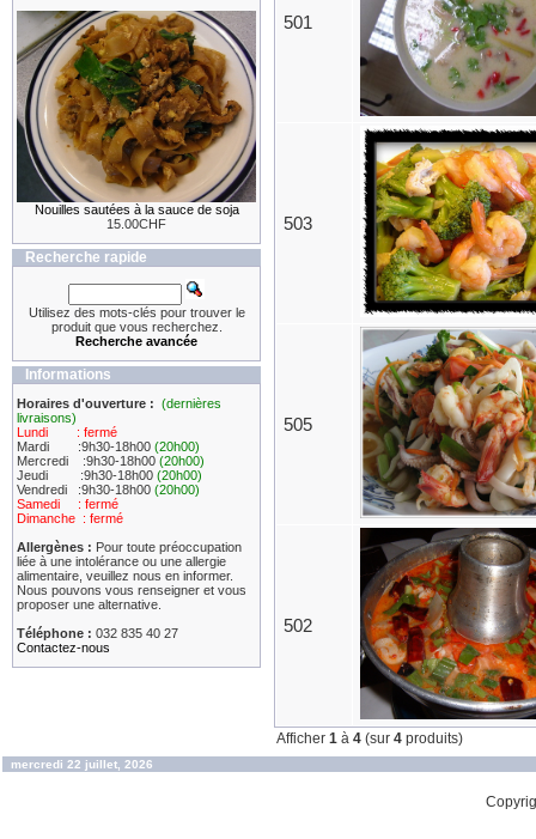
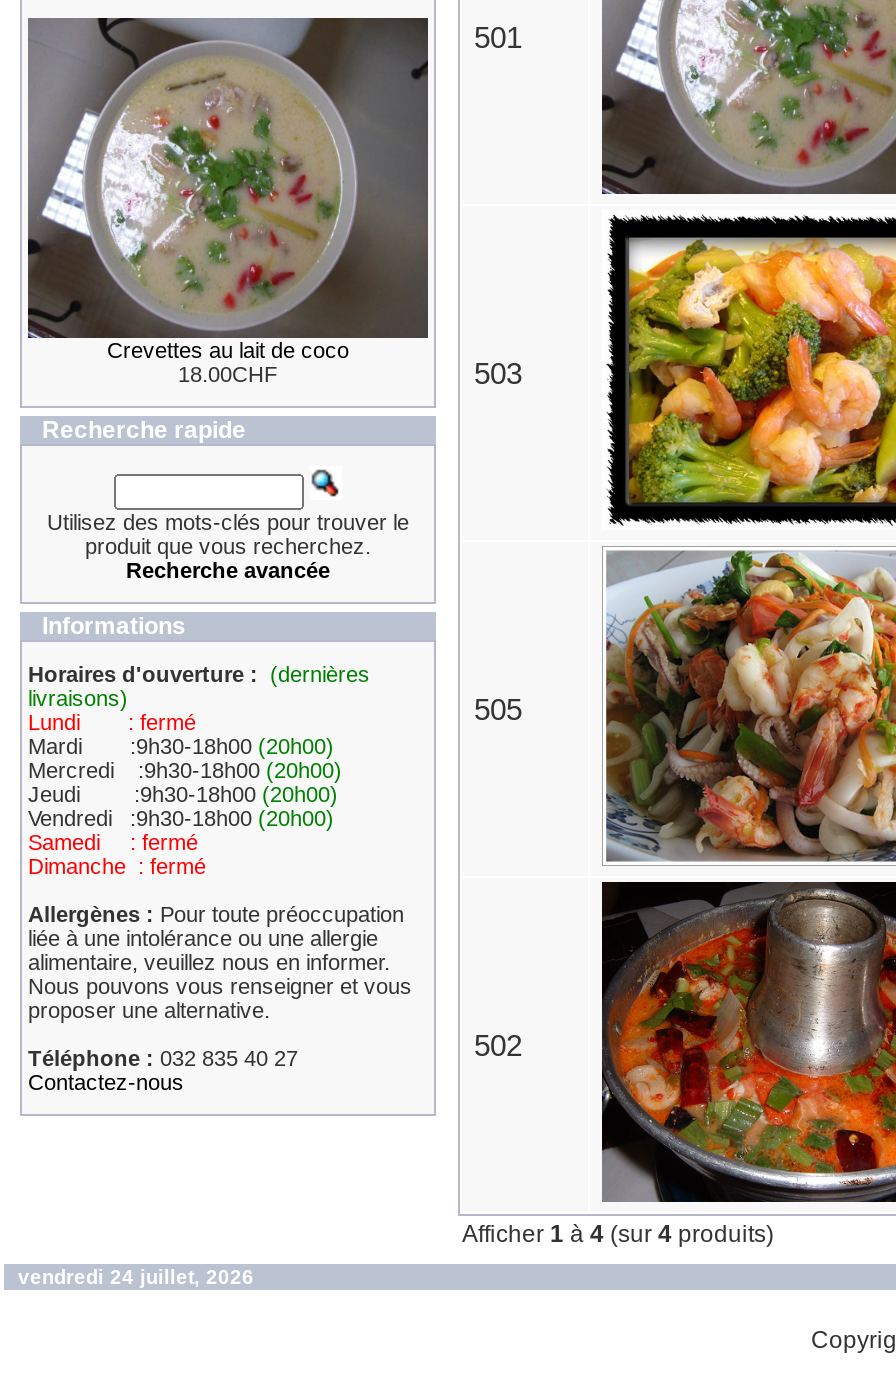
- [image]
- Nouilles sautées à la sauce de soja
- 15.00CHF
+ [image]
+ Crevettes au lait de coco
+ 18.00CHF

- mercredi 22 juillet, 2026
+ vendredi 24 juillet, 2026
